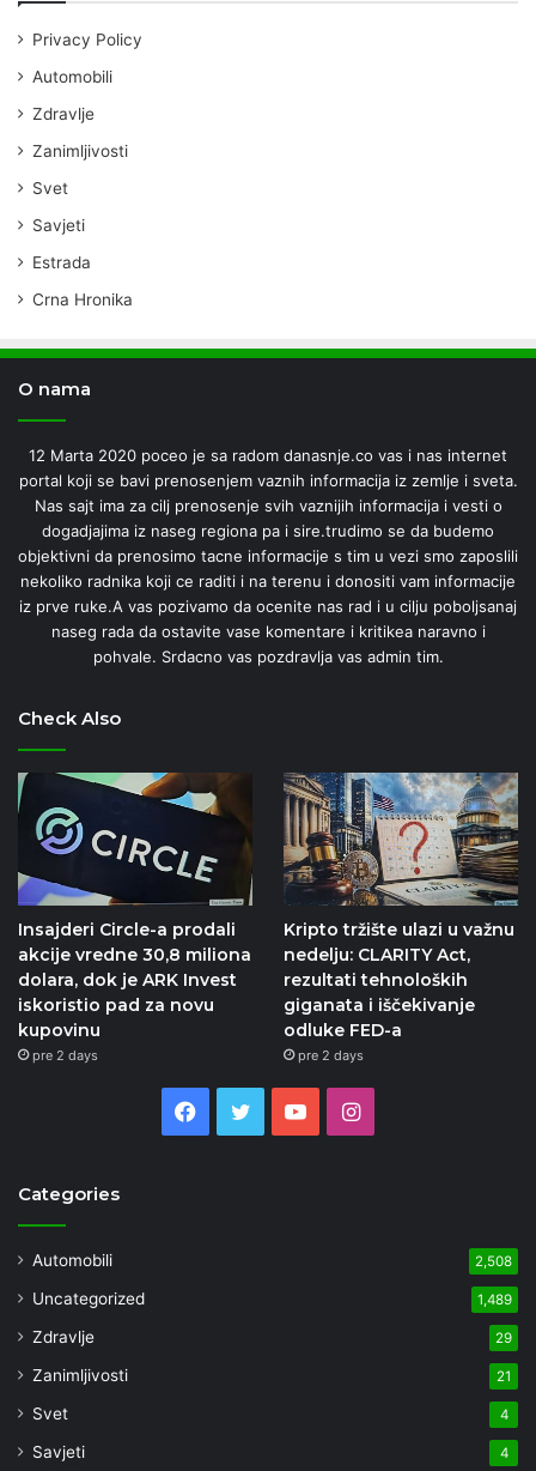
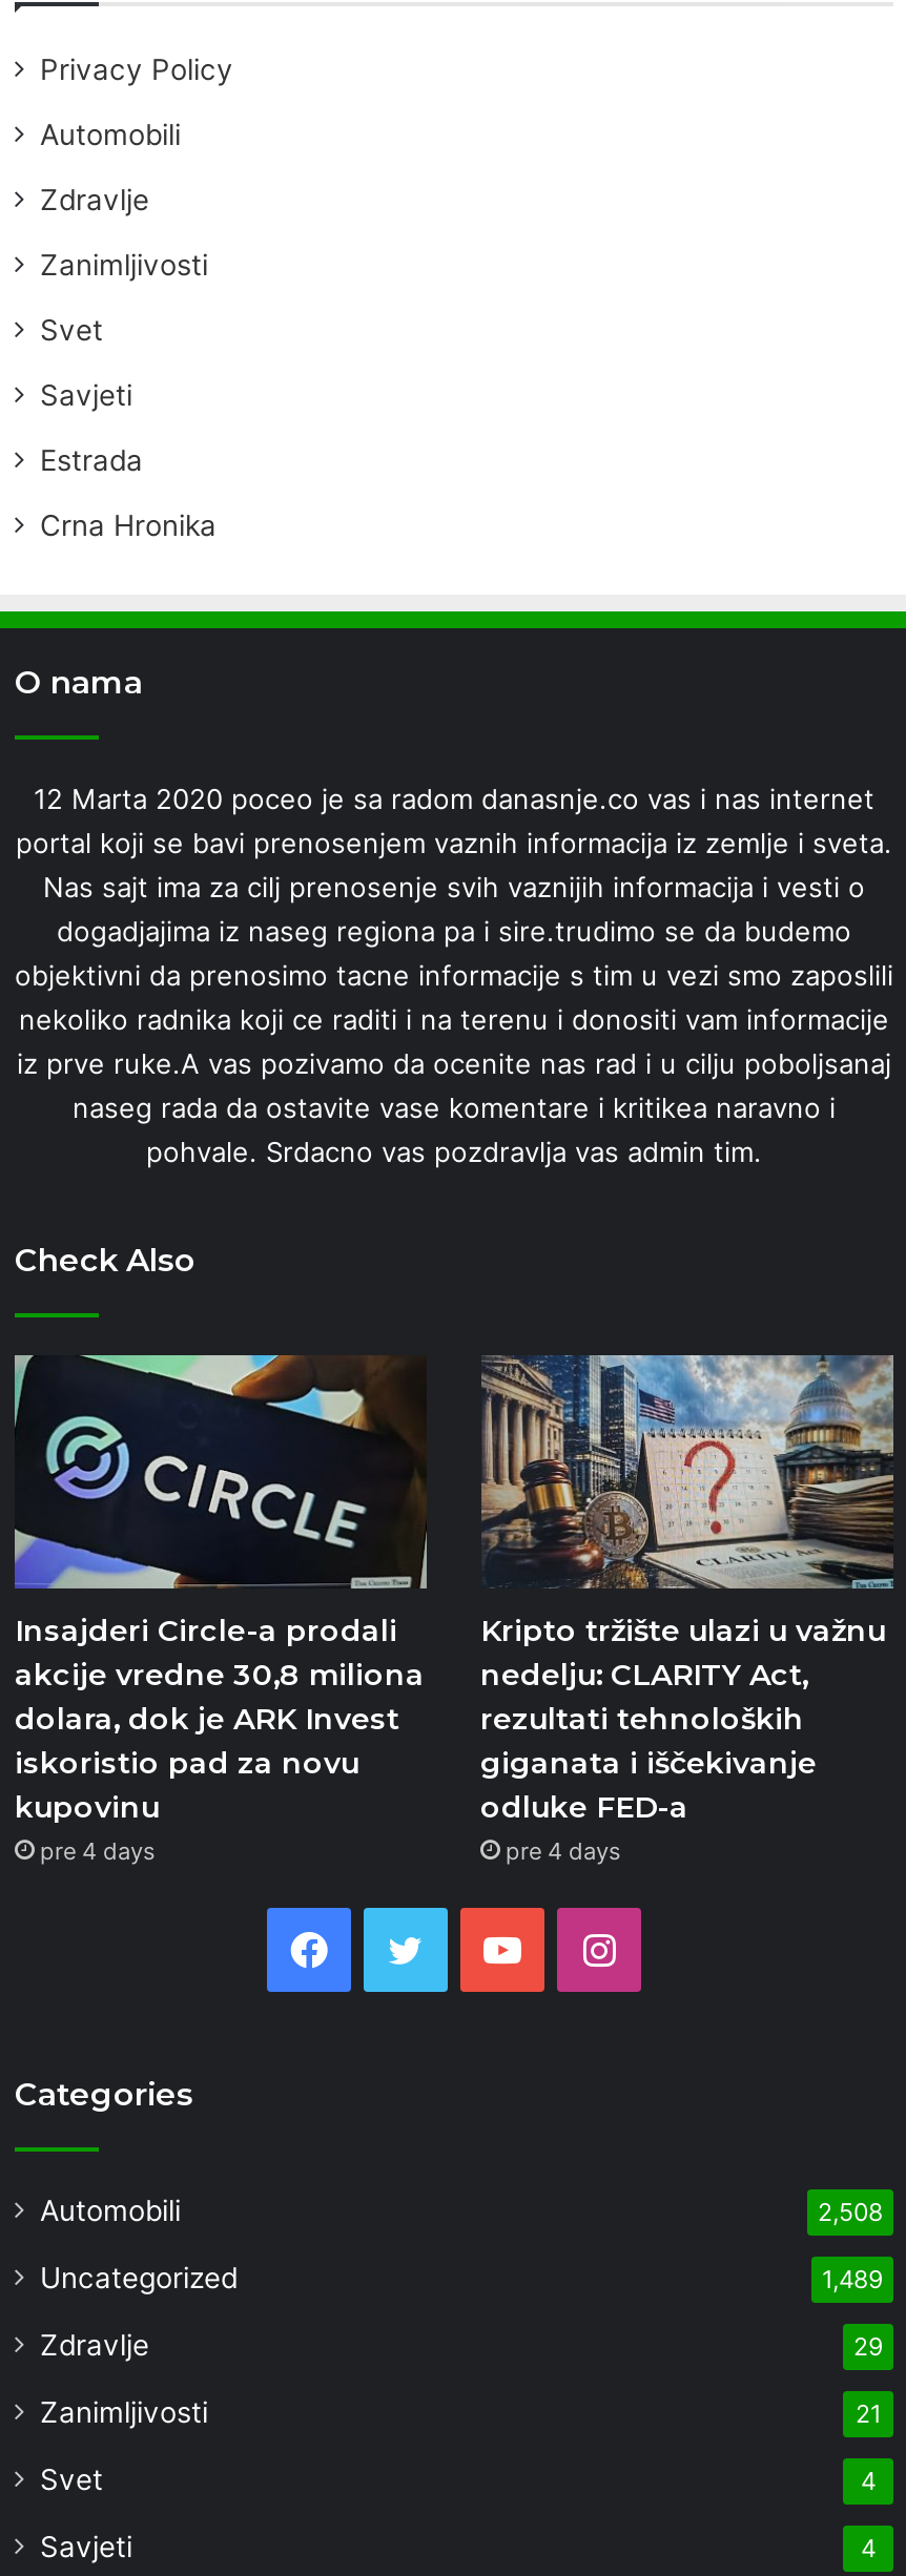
- pre 2 days
+ pre 4 days

- pre 2 days
+ pre 4 days
